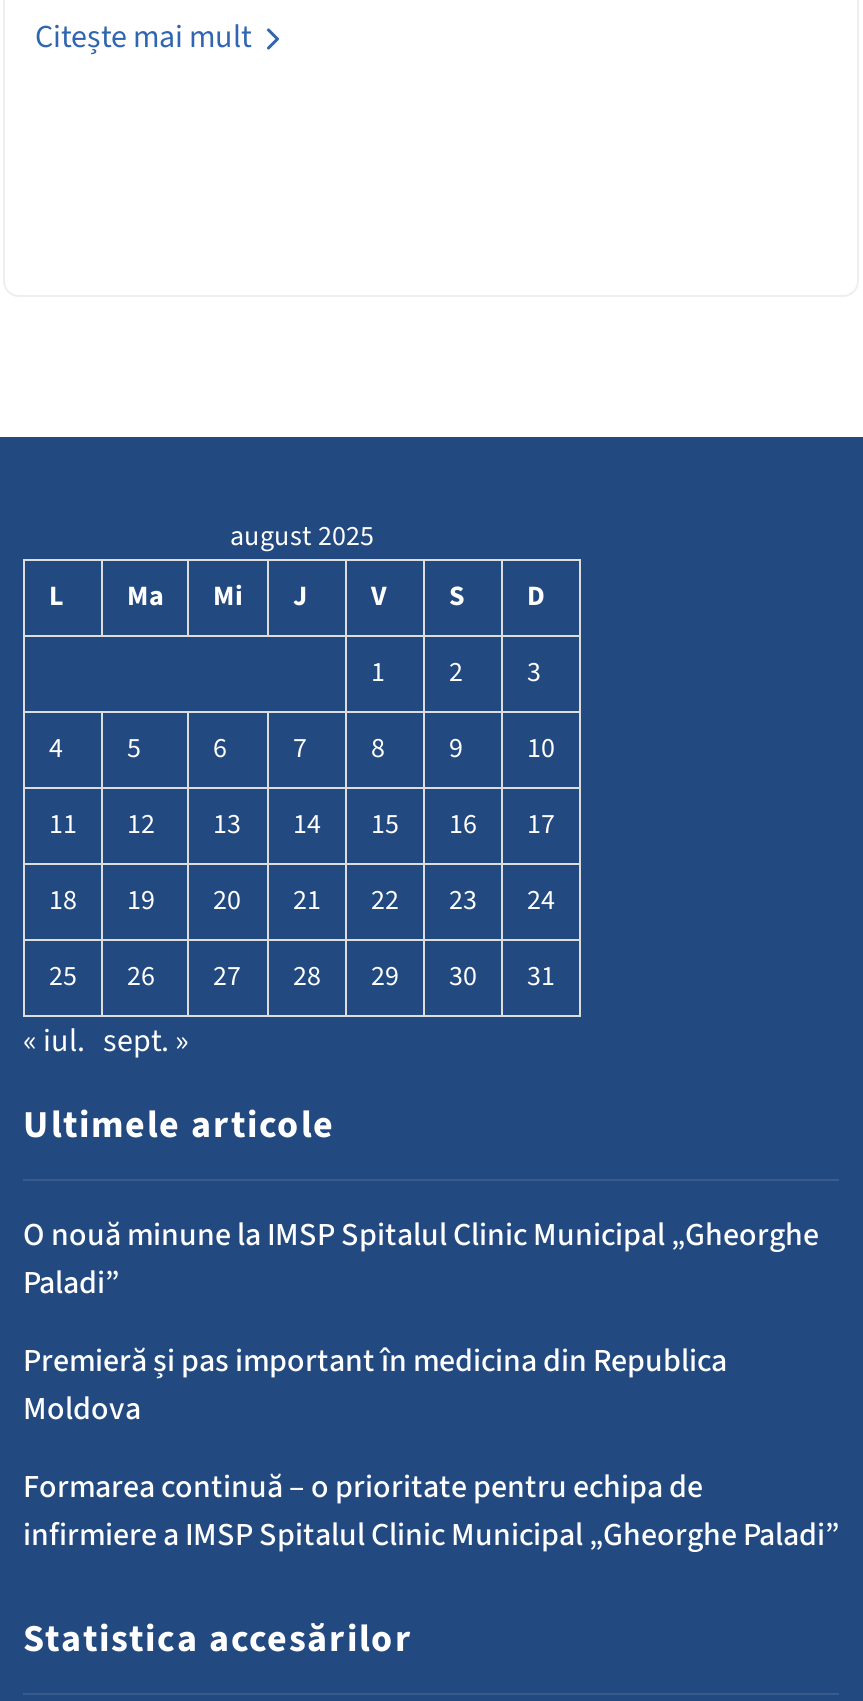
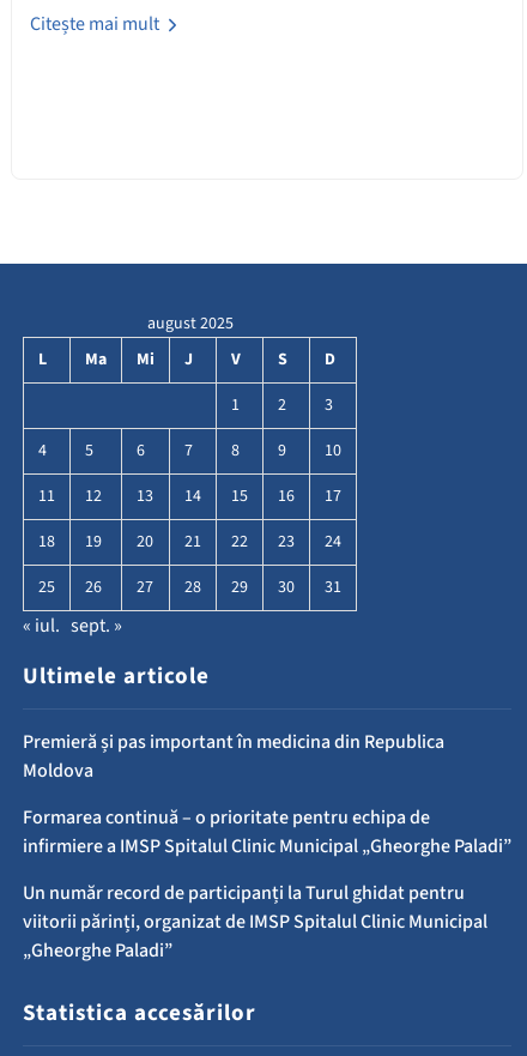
- O nouă minune la IMSP Spitalul Clinic Municipal „Gheorghe
- Paladi”

moved up: Premieră și pas important în medicina din Republica | Moldova | Formarea continuă – o prioritate pentru echipa de | infirmiere a IMSP Spitalul Clinic Municipal „Gheorghe Paladi”

+ Un număr record de participanți la Turul ghidat pentru
+ viitorii părinți, organizat de IMSP Spitalul Clinic Municipal
+ „Gheorghe Paladi”
